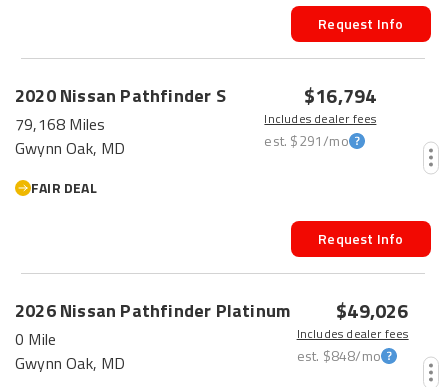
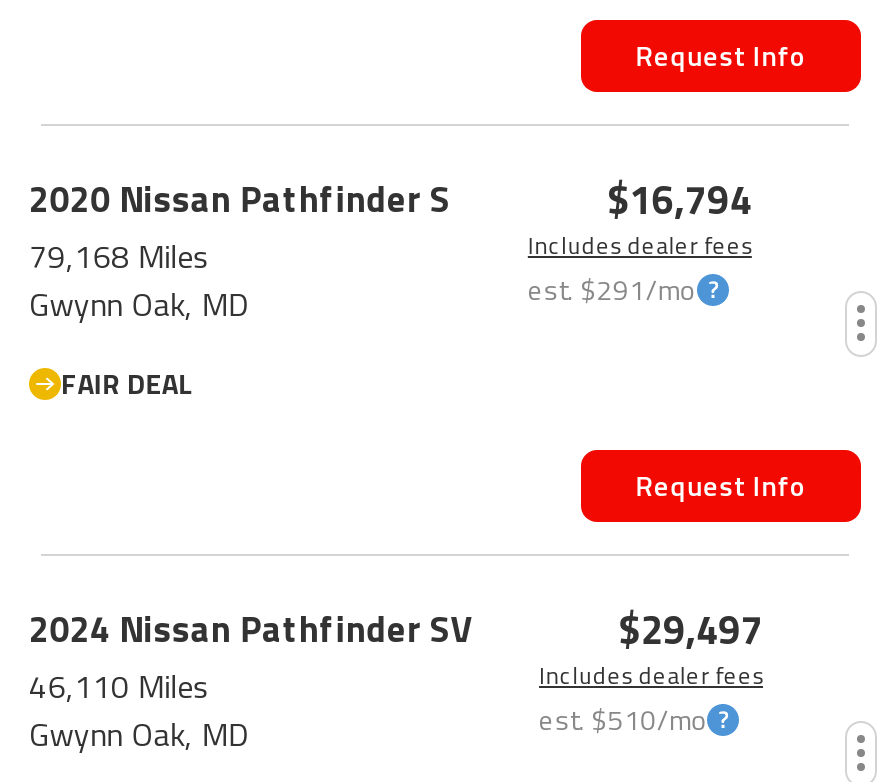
- 2026 Nissan Pathfinder Platinum
- 0 Mile
+ 2024 Nissan Pathfinder SV
+ 46,110 Miles

- $49,026
+ $29,497

- est. $848/mo
+ est. $510/mo
